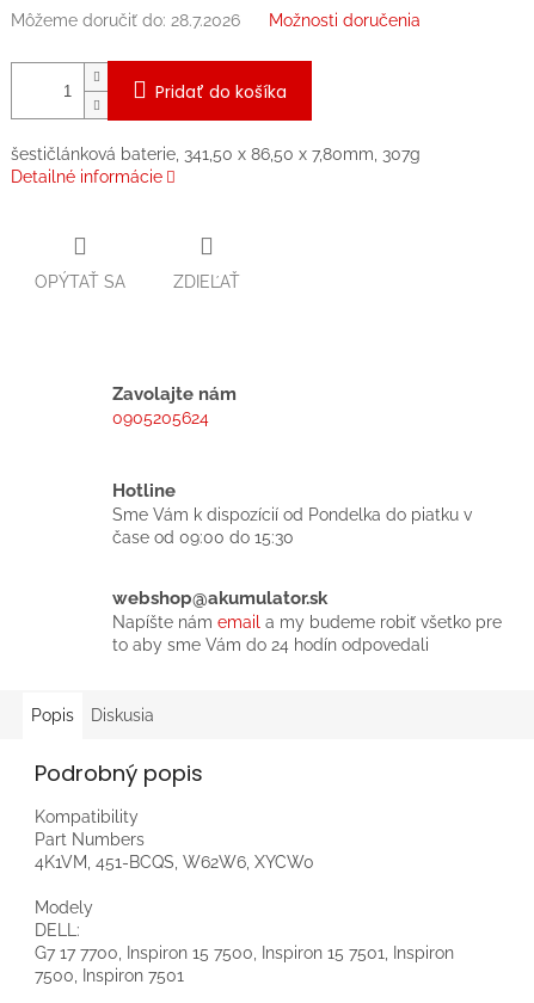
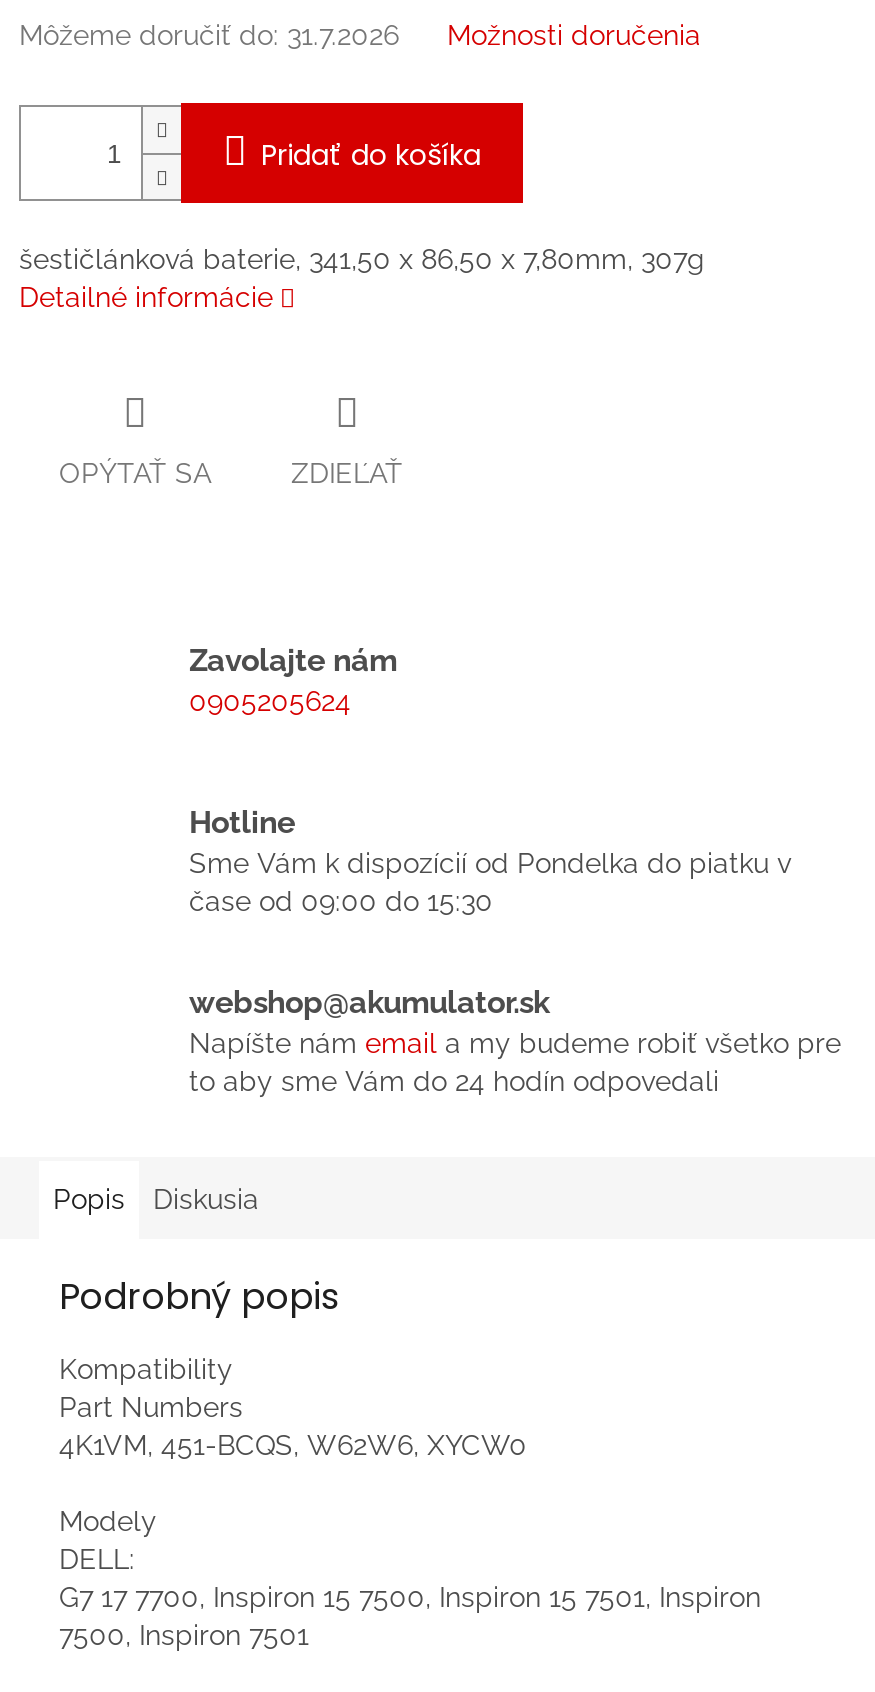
- Môžeme doručiť do: 28.7.2026
+ Môžeme doručiť do: 31.7.2026
